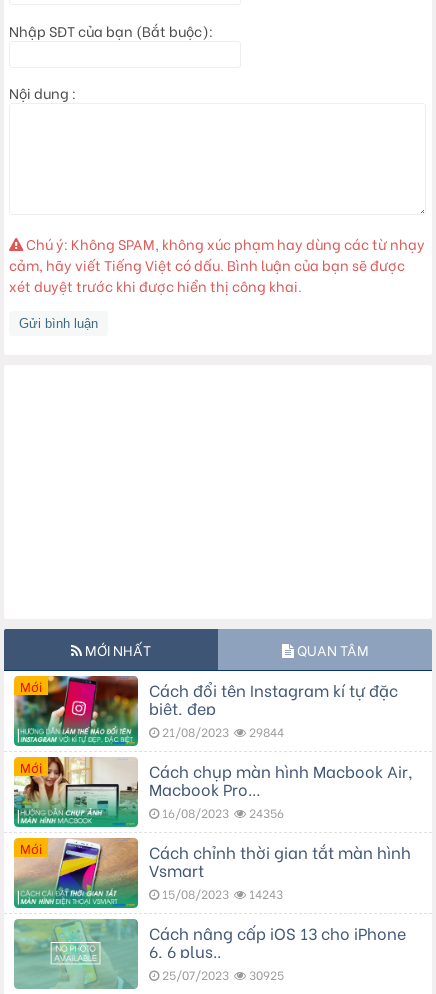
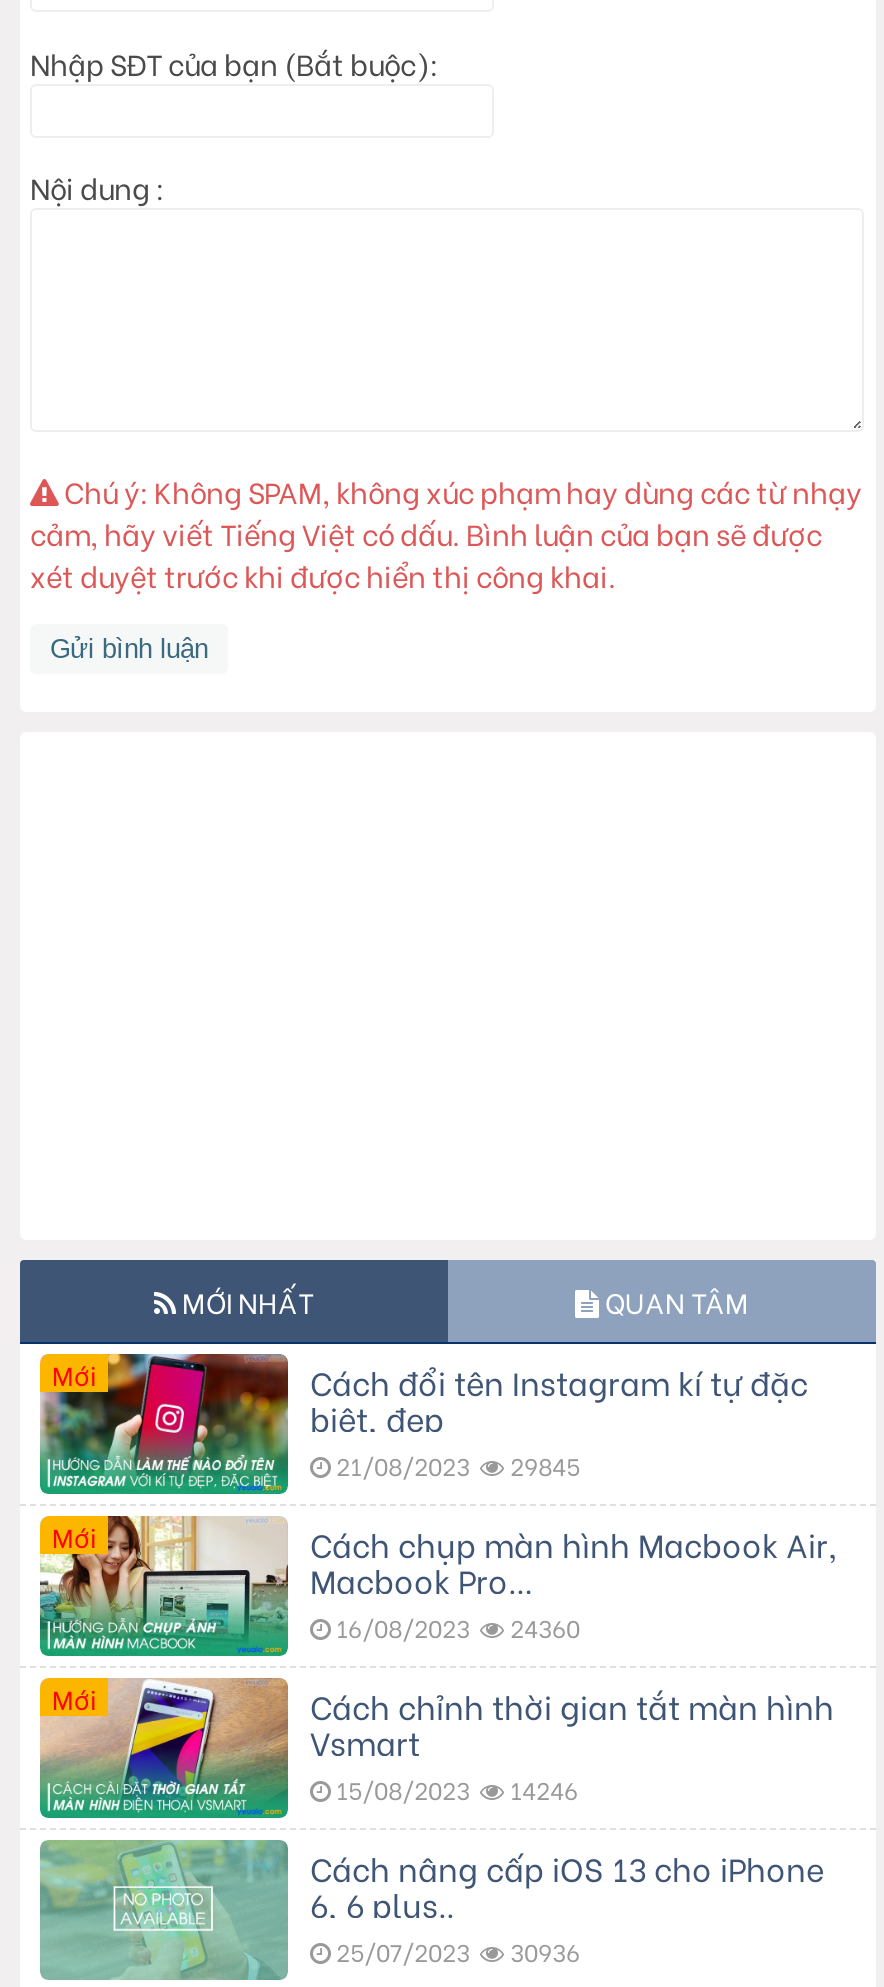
- 21/08/2023 29844
+ 21/08/2023 29845

- 16/08/2023 24356
+ 16/08/2023 24360

- 15/08/2023 14243
+ 15/08/2023 14246

- 25/07/2023 30925
+ 25/07/2023 30936
